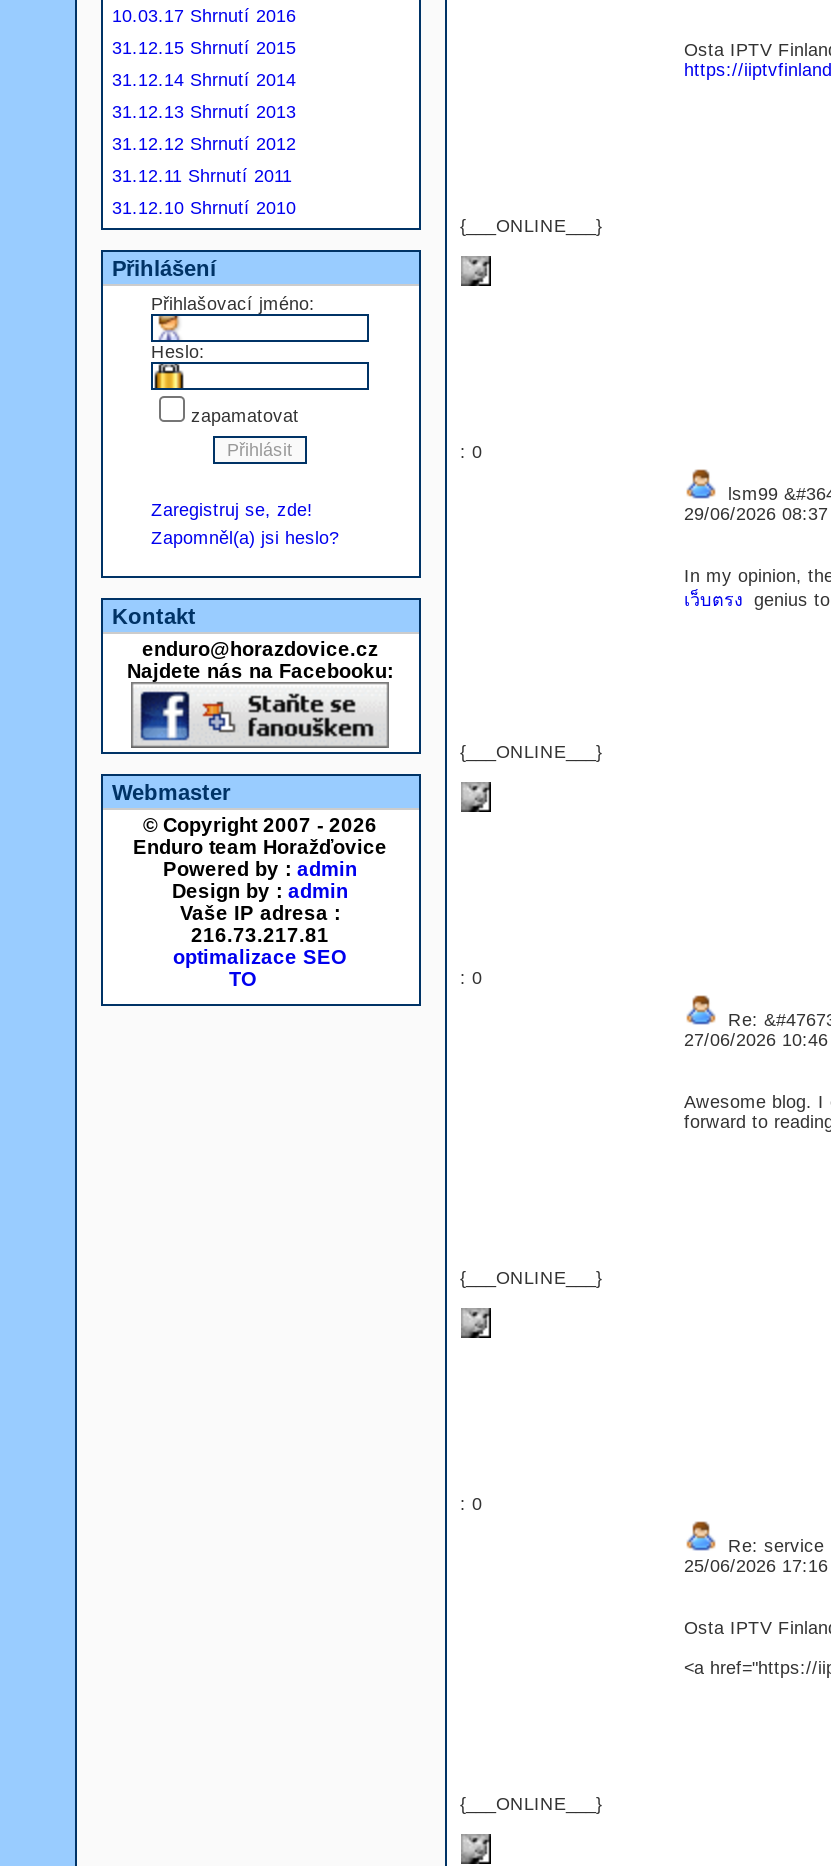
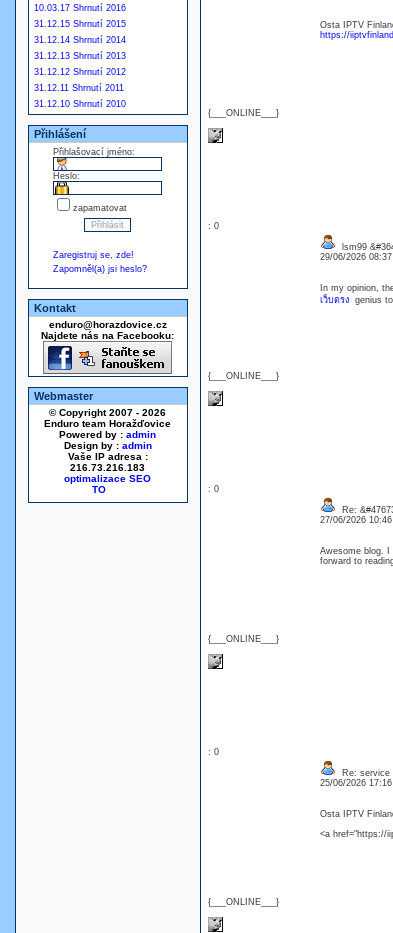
- 216.73.217.81
+ 216.73.216.183
